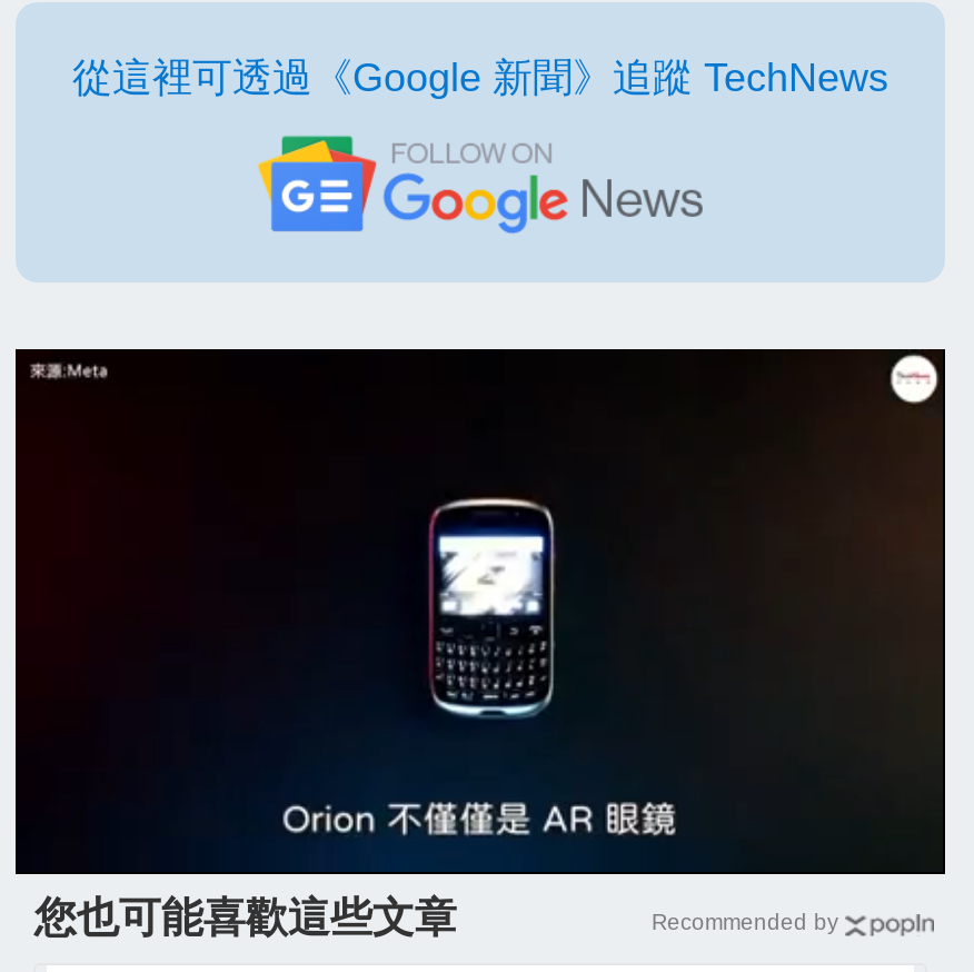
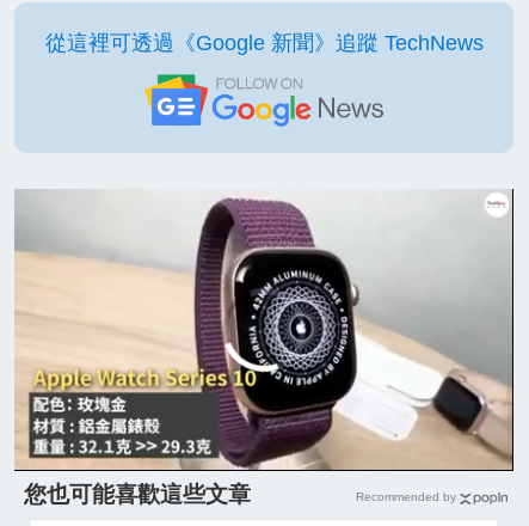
- [image]
+ [image]
